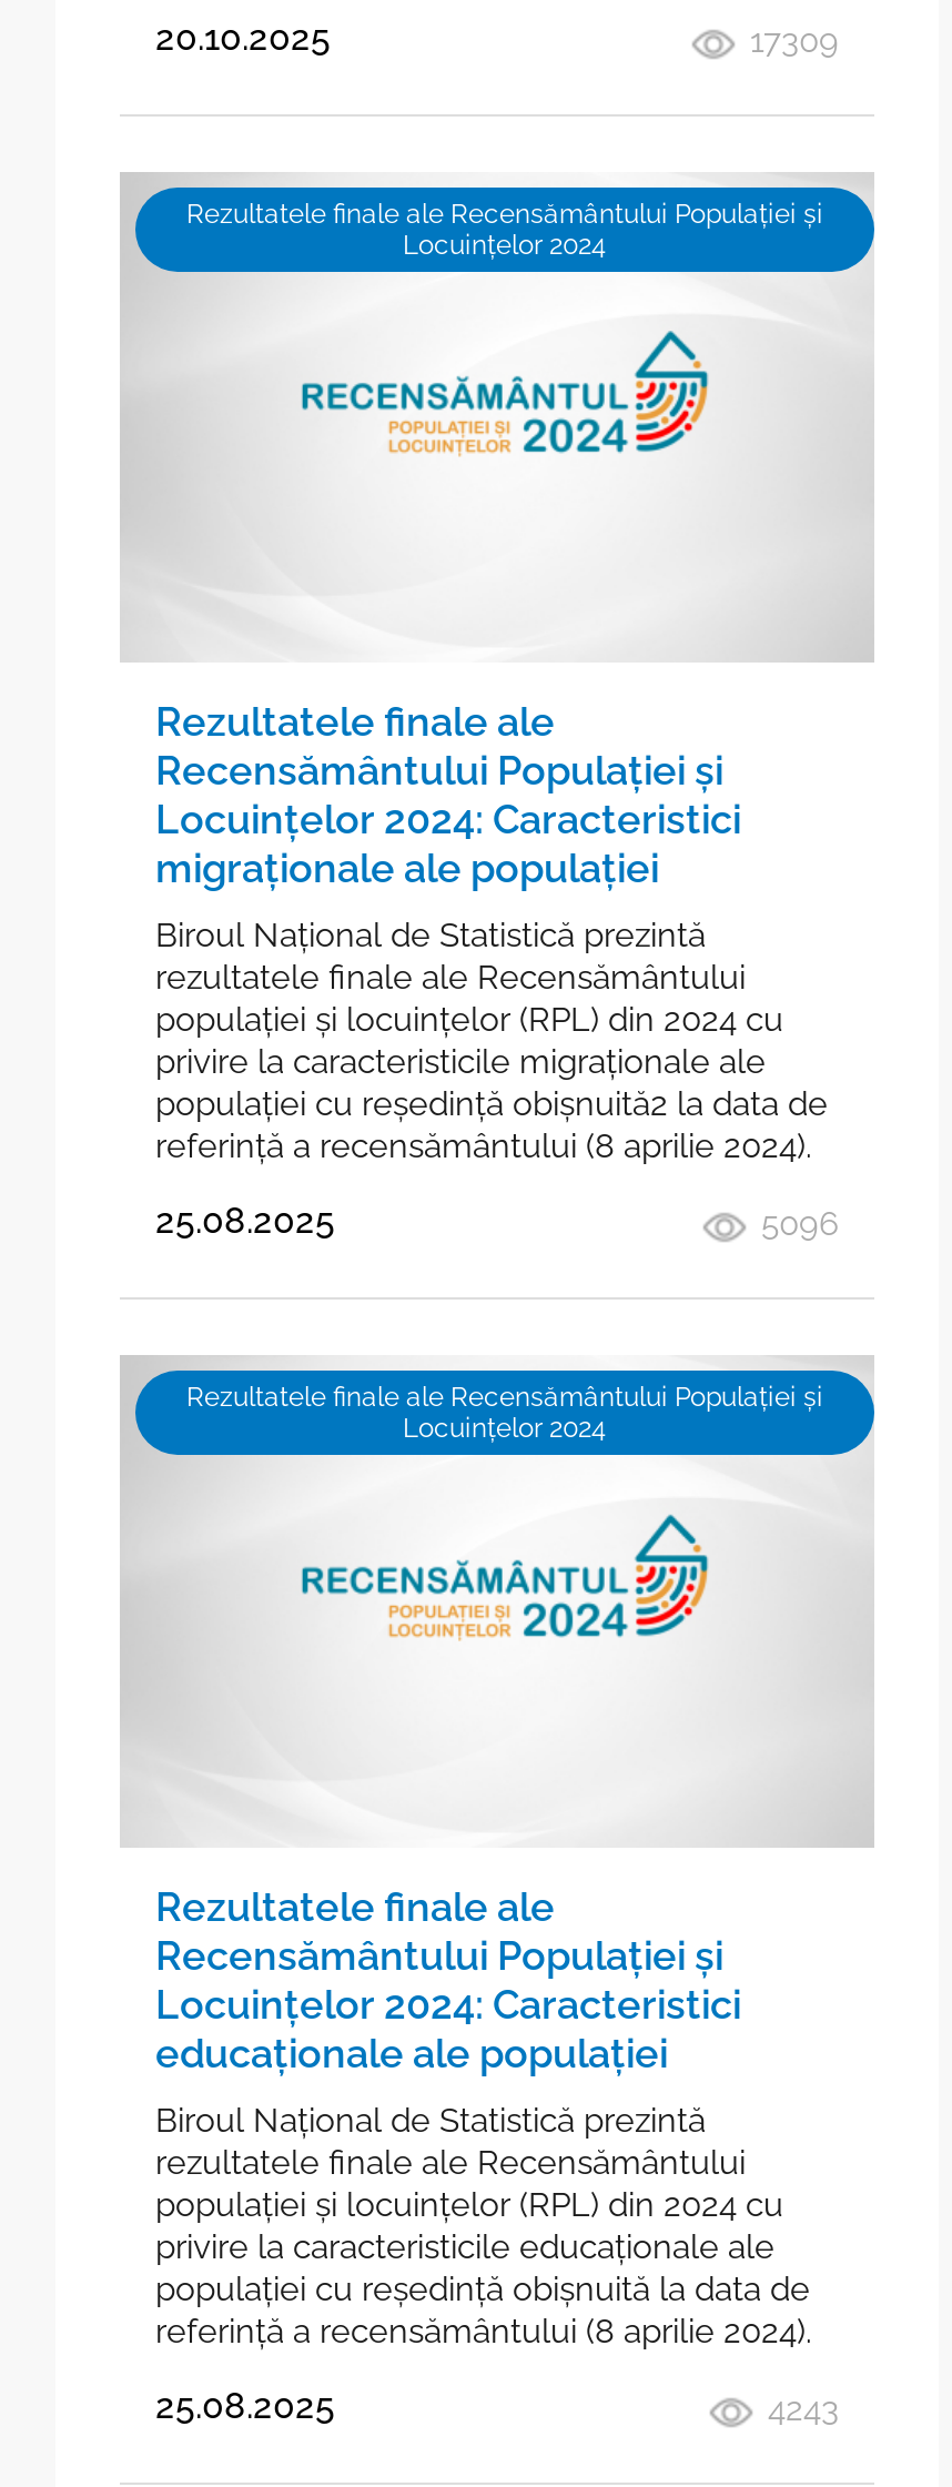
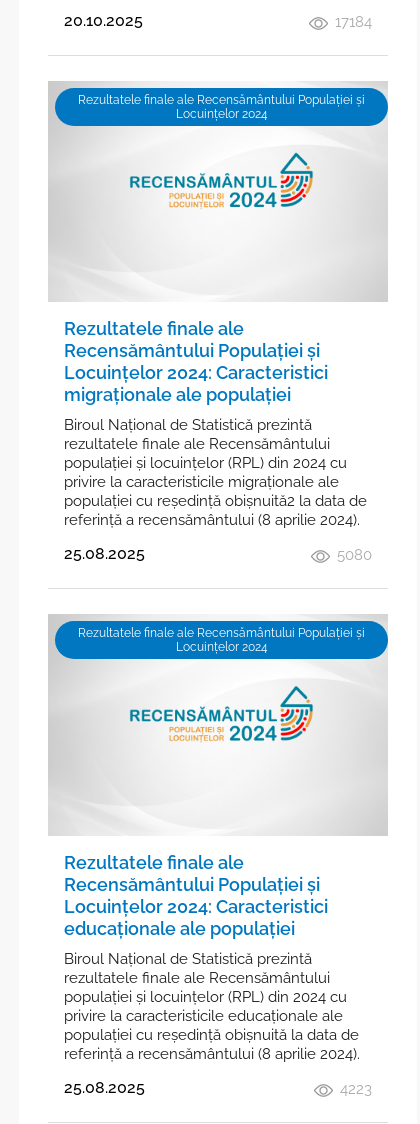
- 17309
+ 17184

- 5096
+ 5080

- 4243
+ 4223
